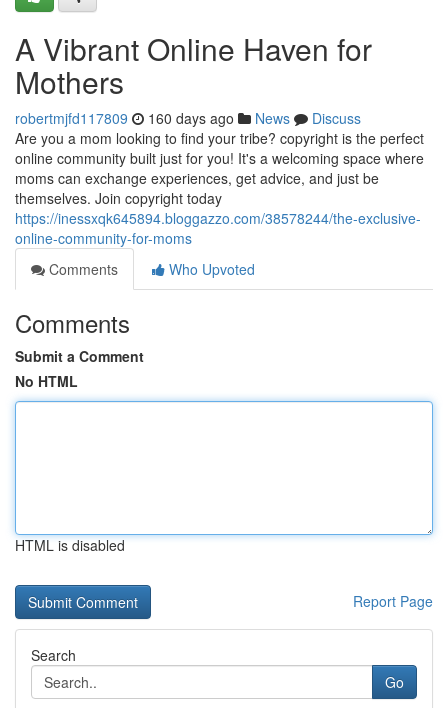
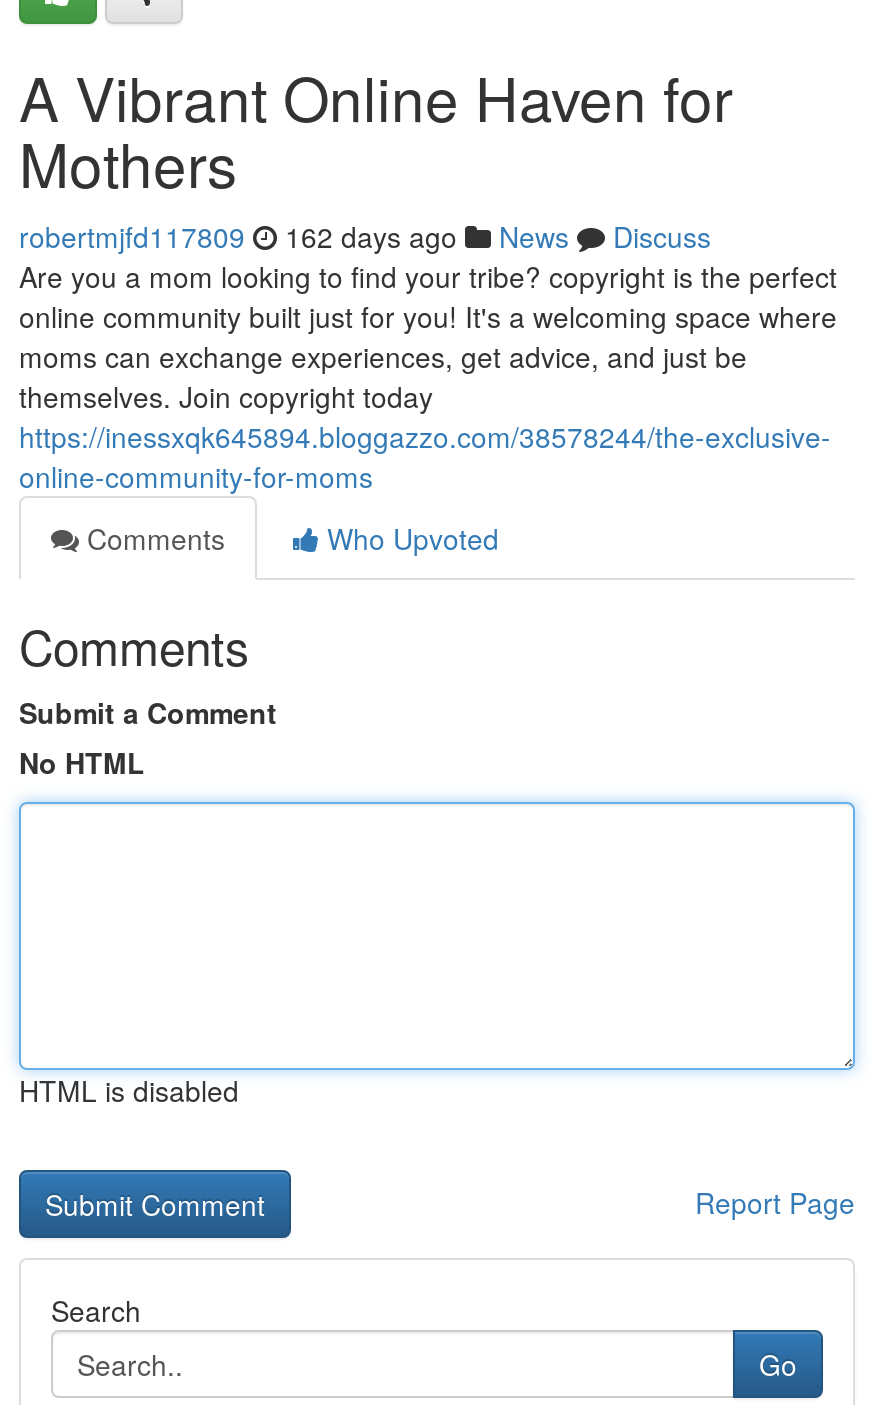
- robertmjfd117809 160 days ago News Discuss
+ robertmjfd117809 162 days ago News Discuss
